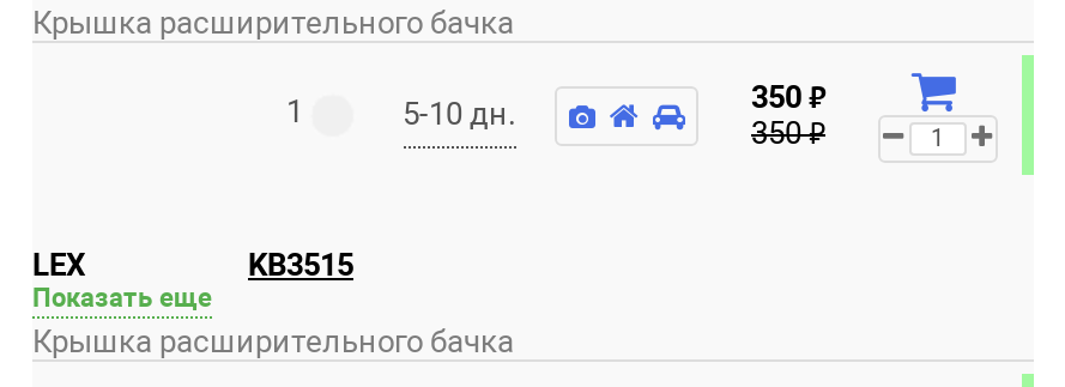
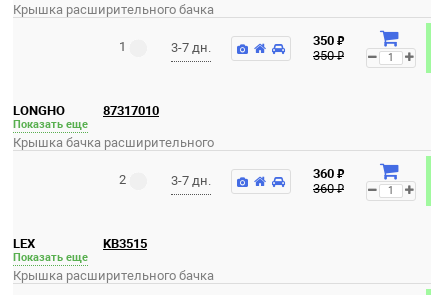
- 5-10 дн.
+ 3-7 дн.

+ LONGHO
+ Показать еще

+ 87317010
+ Крышка бачка расширительного
+ 2
+ 3-7 дн.
+ 360 ₽
+ 360₽
